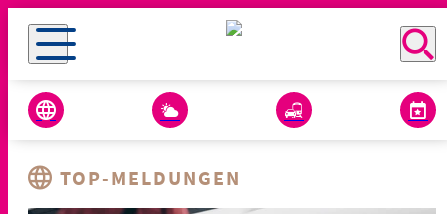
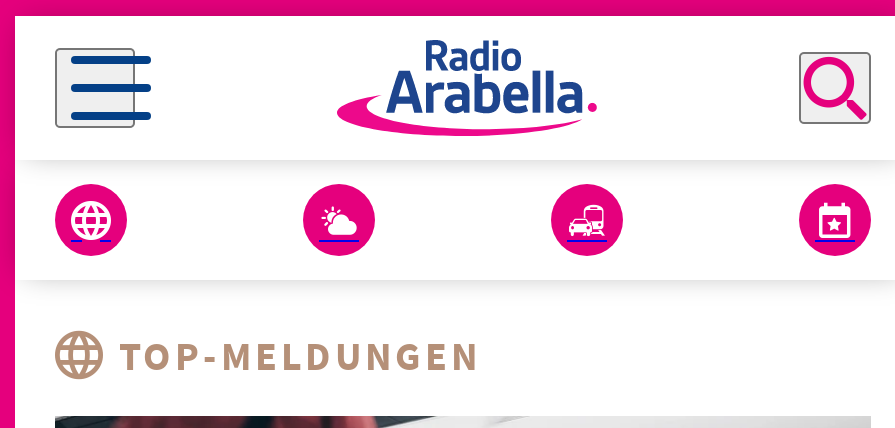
+ [image]
